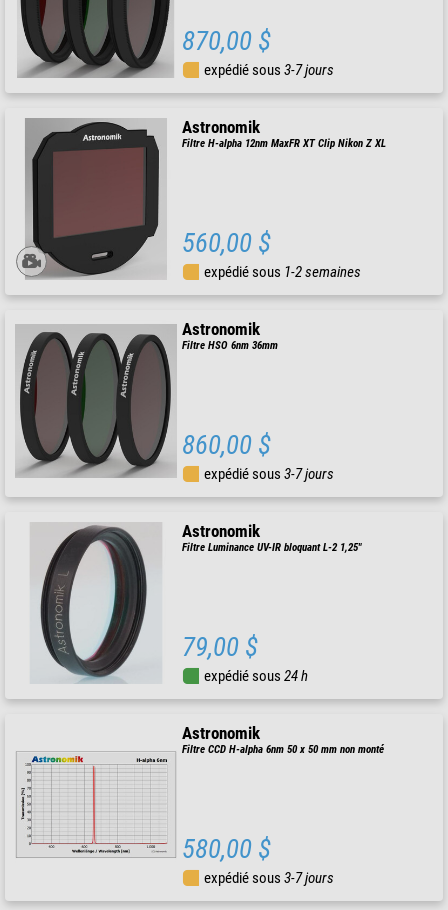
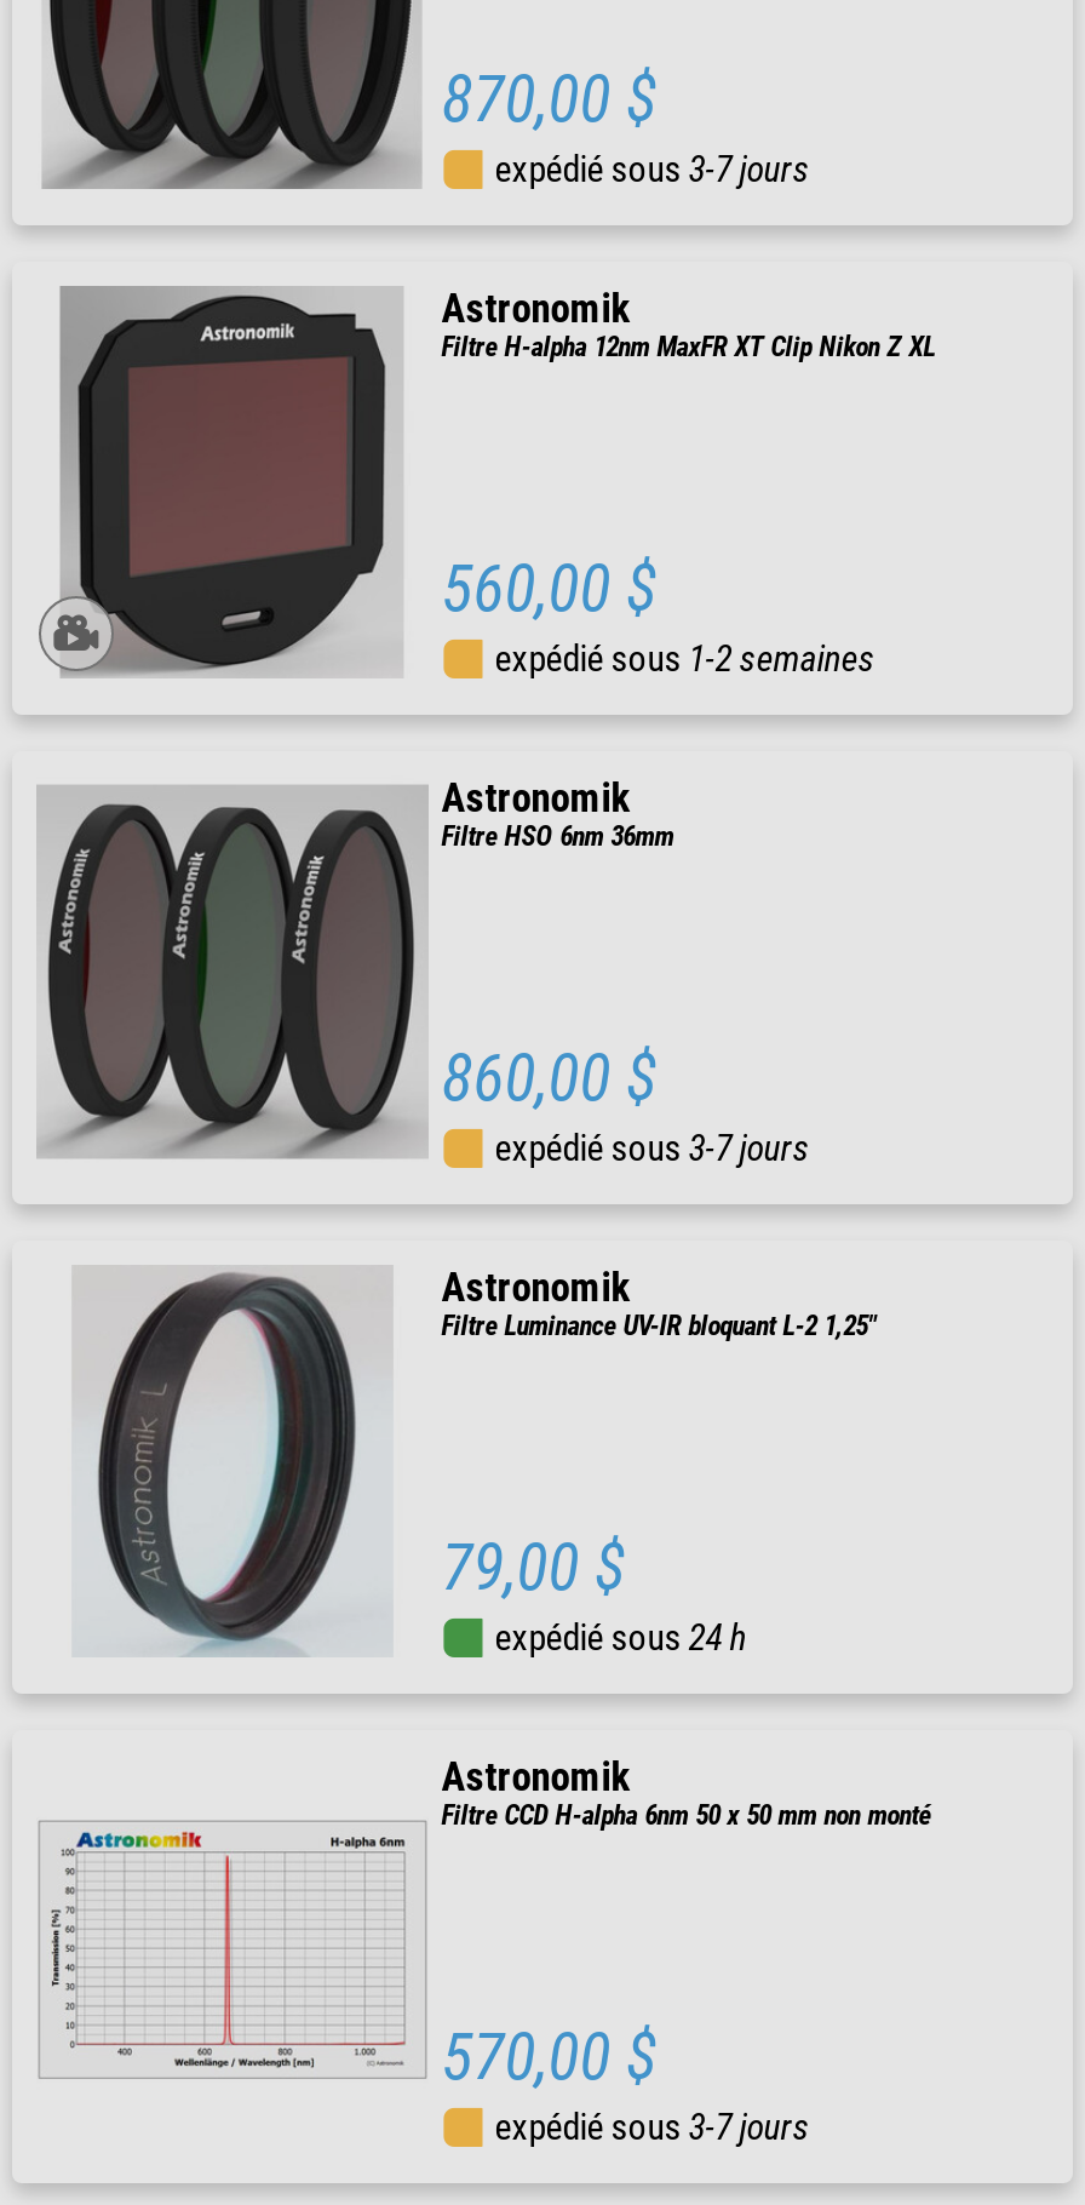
- 580,00 $
+ 570,00 $
